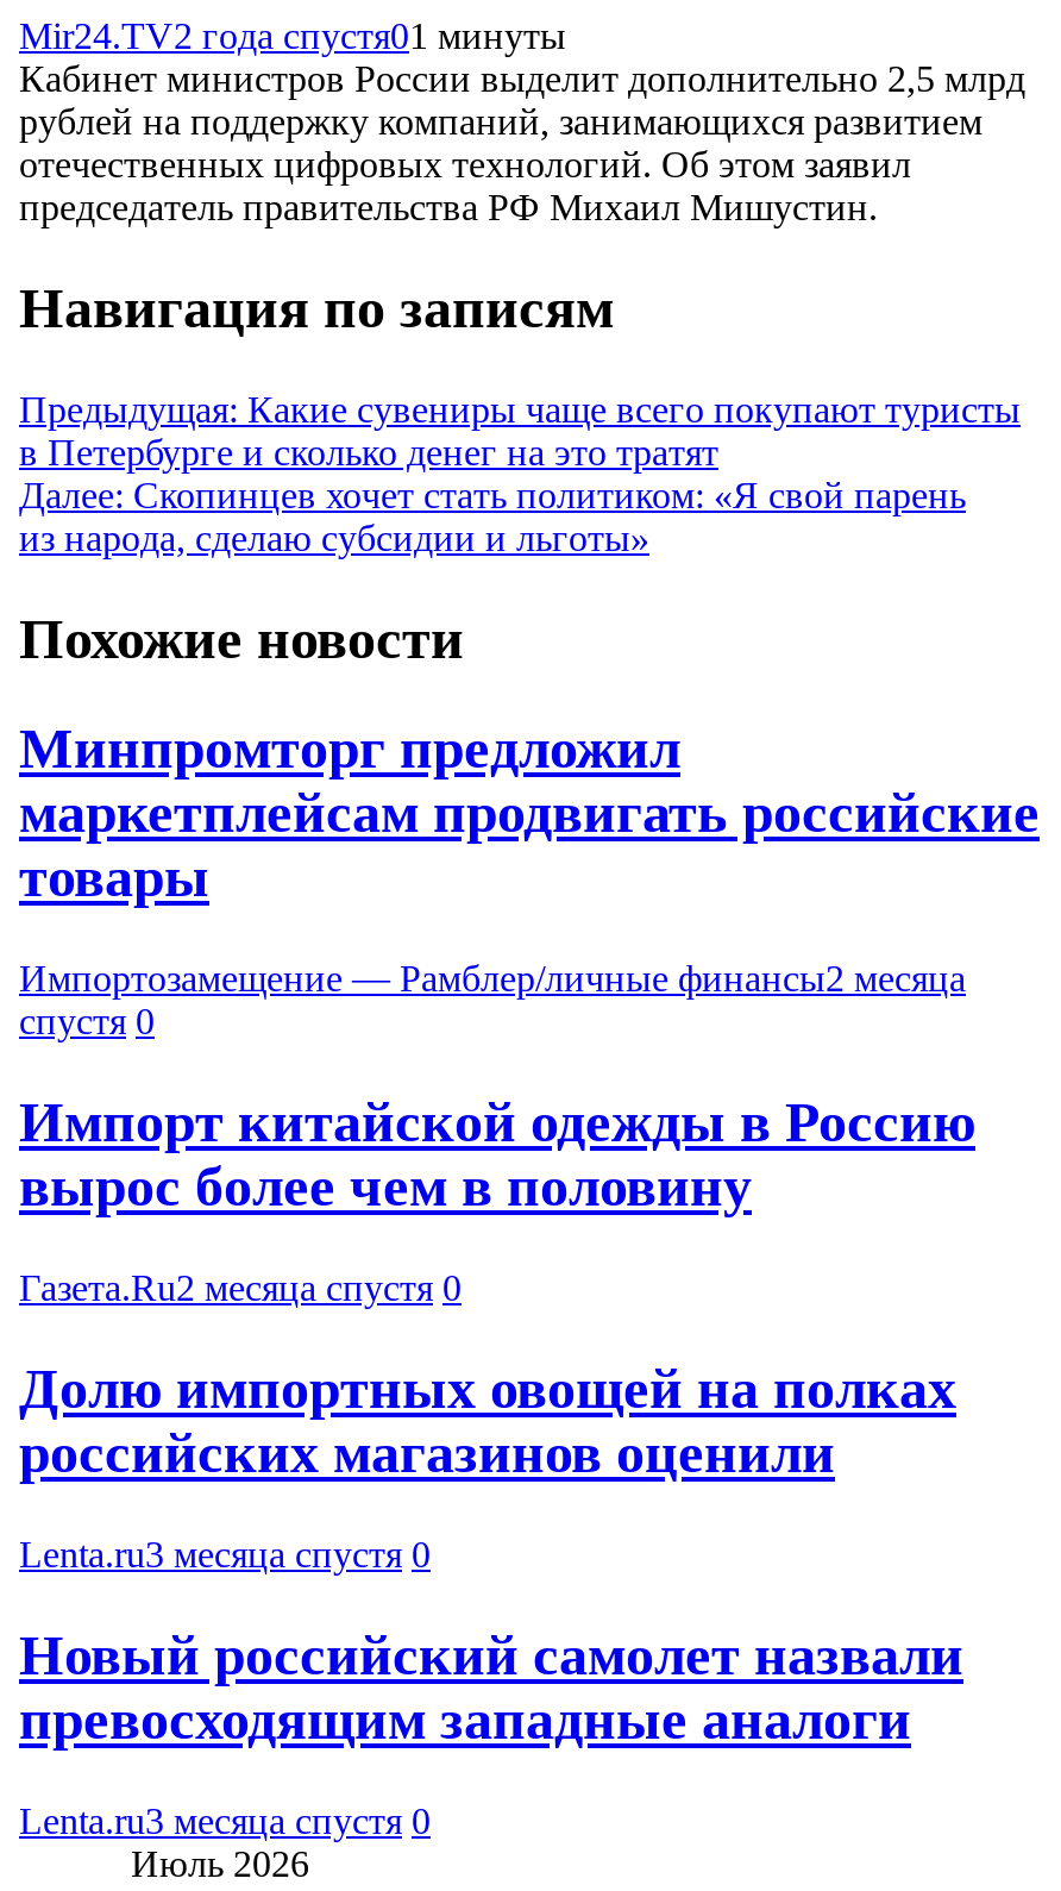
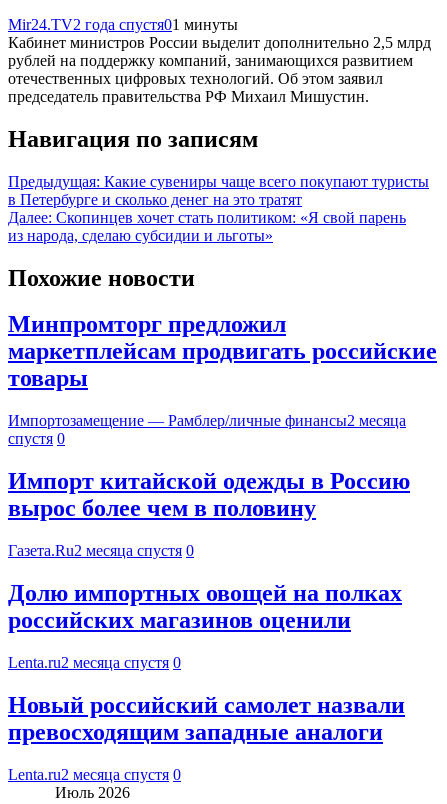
- Lenta.ru3 месяца спустя 0
+ Lenta.ru2 месяца спустя 0

- Lenta.ru3 месяца спустя 0
+ Lenta.ru2 месяца спустя 0
